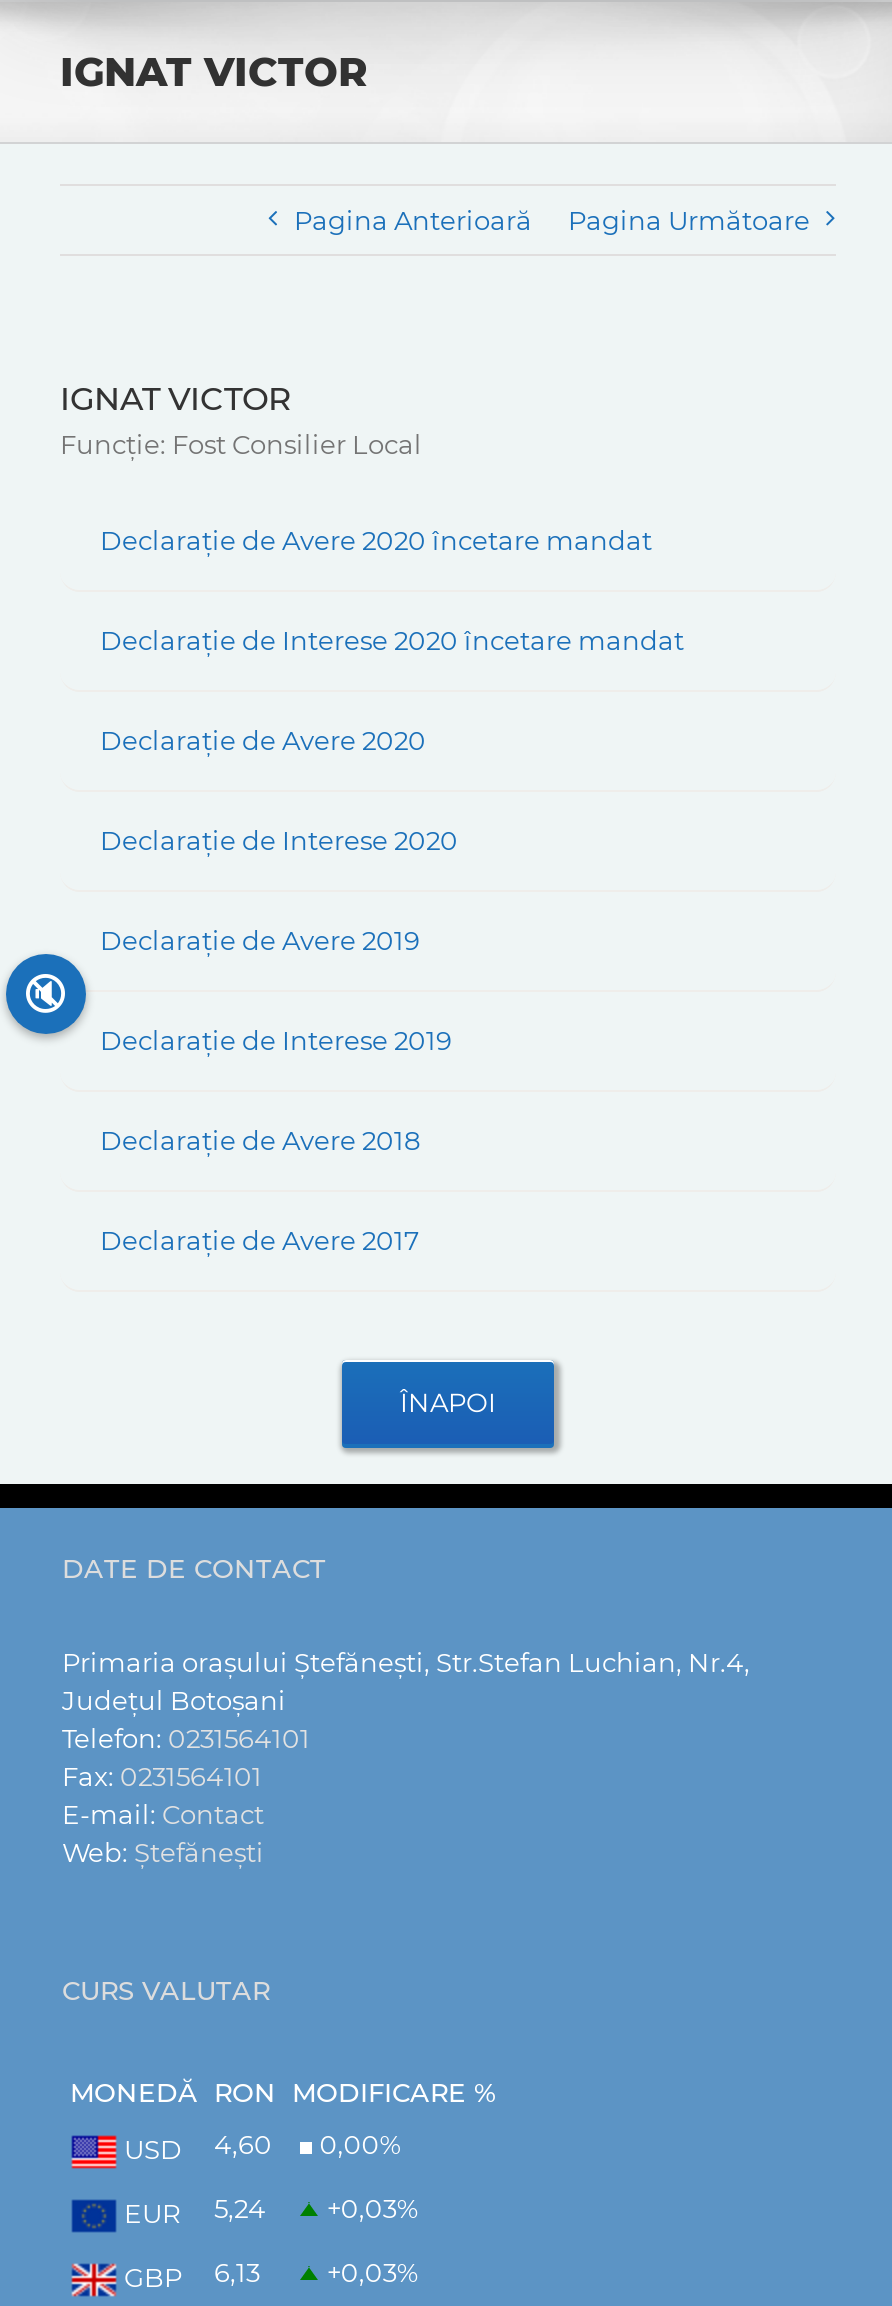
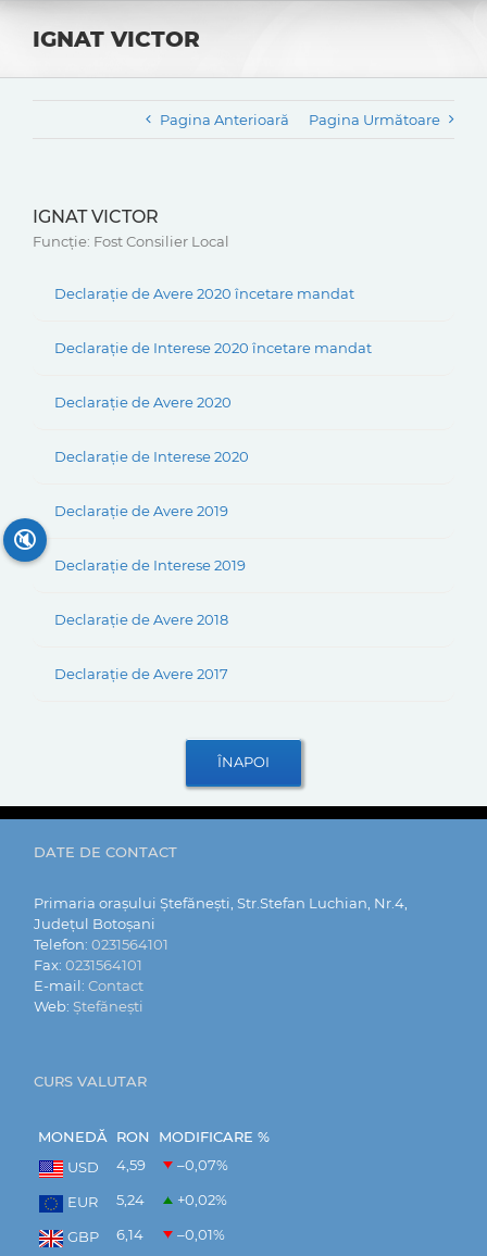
- 4,60
+ 4,59

- 0,00%
+ –0,07%

- EUR 5,24 +0,03%
+ EUR 5,24 +0,02%

- 6,13
+ 6,14

- +0,03%
+ –0,01%
